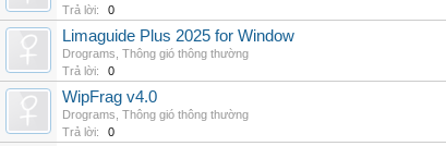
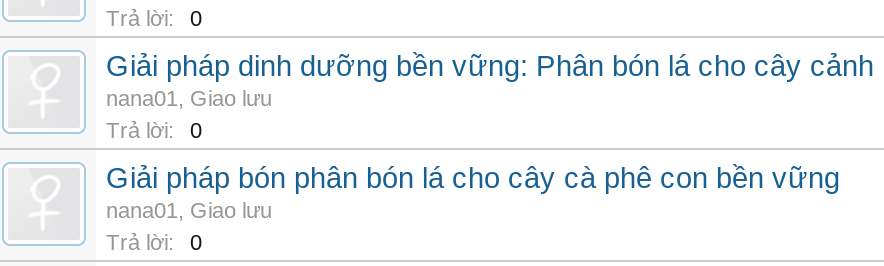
- Limaguide Plus 2025 for Window
- Drograms, Thông gió thông thường
+ Giải pháp dinh dưỡng bền vững: Phân bón lá cho cây cảnh
+ nana01, Giao lưu

- WipFrag v4.0
- Drograms, Thông gió thông thường
+ Giải pháp bón phân bón lá cho cây cà phê con bền vững
+ nana01, Giao lưu
